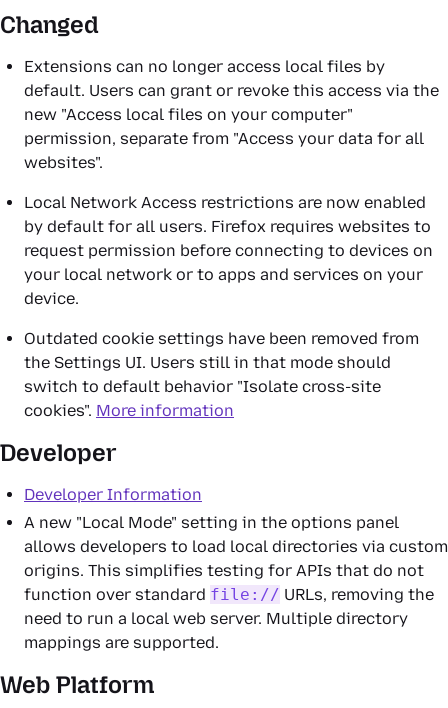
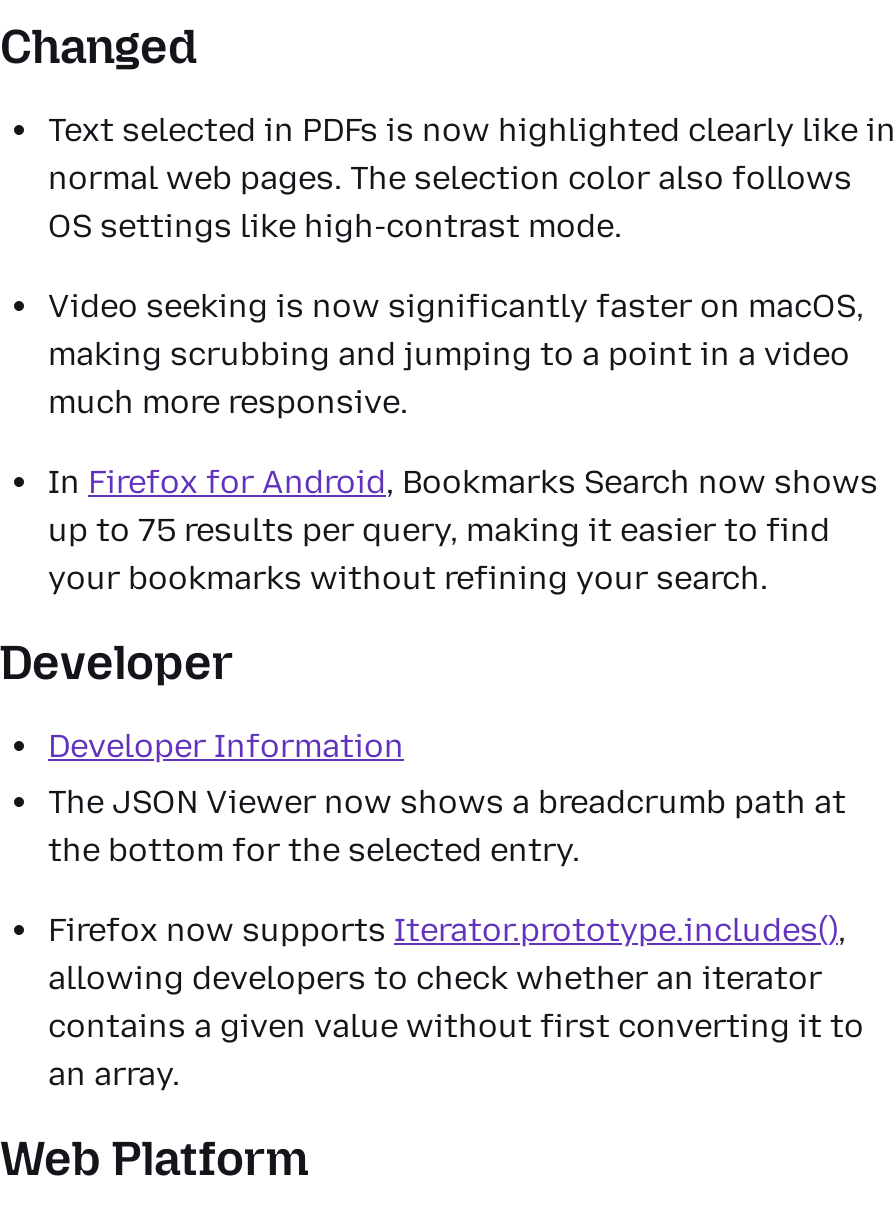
- Extensions can no longer access local files by
- default. Users can grant or revoke this access via the
- new "Access local files on your computer"
- permission, separate from "Access your data for all
- websites".
+ Text selected in PDFs is now highlighted clearly like in
+ normal web pages. The selection color also follows
+ OS settings like high-contrast mode.

- Local Network Access restrictions are now enabled
- by default for all users. Firefox requires websites to
- request permission before connecting to devices on
- your local network or to apps and services on your
- device.
+ Video seeking is now significantly faster on macOS,
+ making scrubbing and jumping to a point in a video
+ much more responsive.

- Outdated cookie settings have been removed from
- the Settings UI. Users still in that mode should
- switch to default behavior "Isolate cross-site
- cookies". More information
+ In Firefox for Android, Bookmarks Search now shows
+ up to 75 results per query, making it easier to find
+ your bookmarks without refining your search.

moved up: Developer | Developer Information

- A new "Local Mode" setting in the options panel
- allows developers to load local directories via custom
- origins. This simplifies testing for APIs that do not
- function over standard file:// URLs, removing the
- need to run a local web server. Multiple directory
- mappings are supported.
+ The JSON Viewer now shows a breadcrumb path at
+ the bottom for the selected entry.
+ Firefox now supports Iterator.prototype.includes(),
+ allowing developers to check whether an iterator
+ contains a given value without first converting it to
+ an array.
